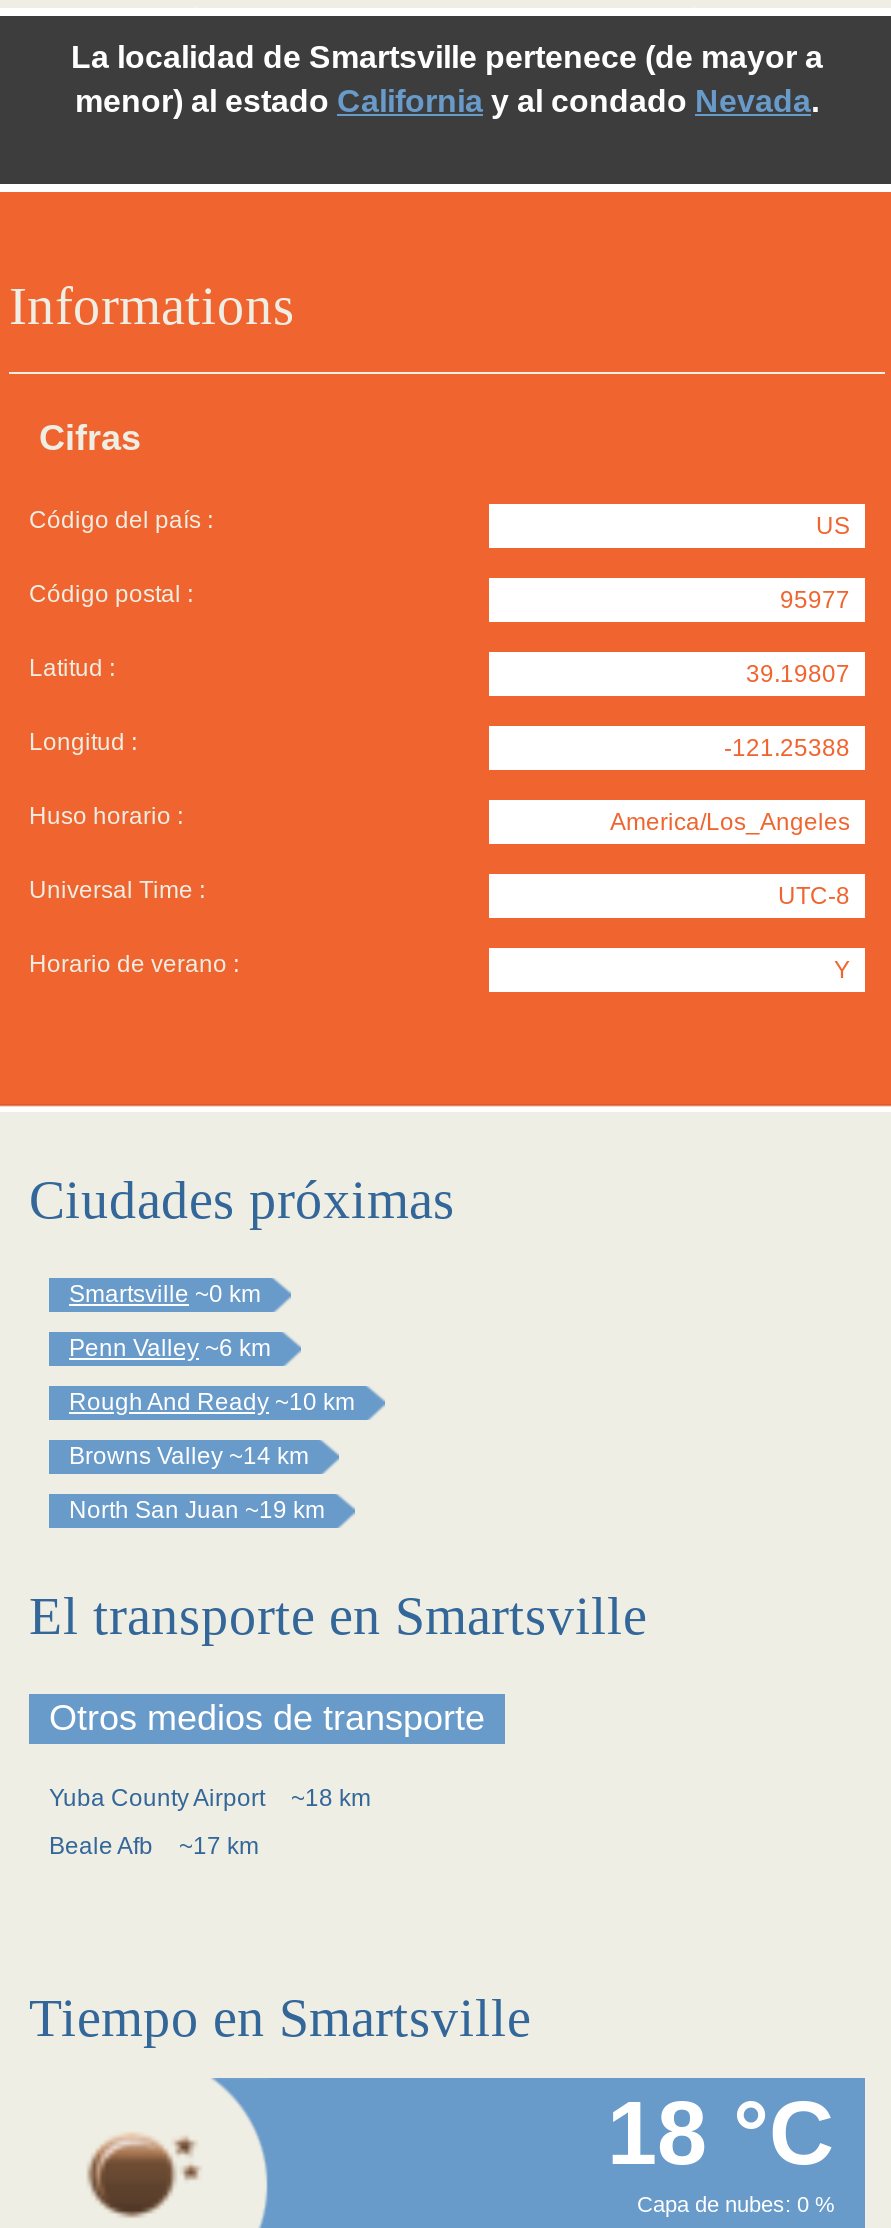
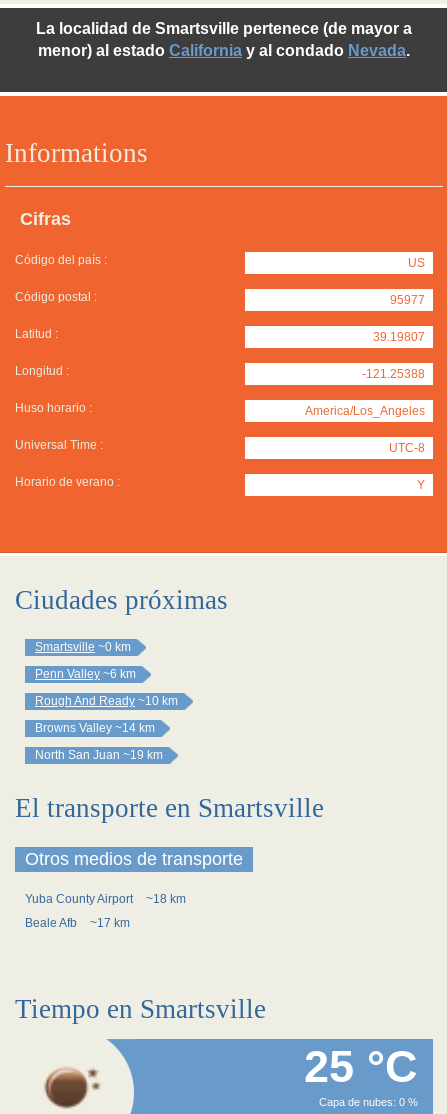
- 18 °C
+ 25 °C
